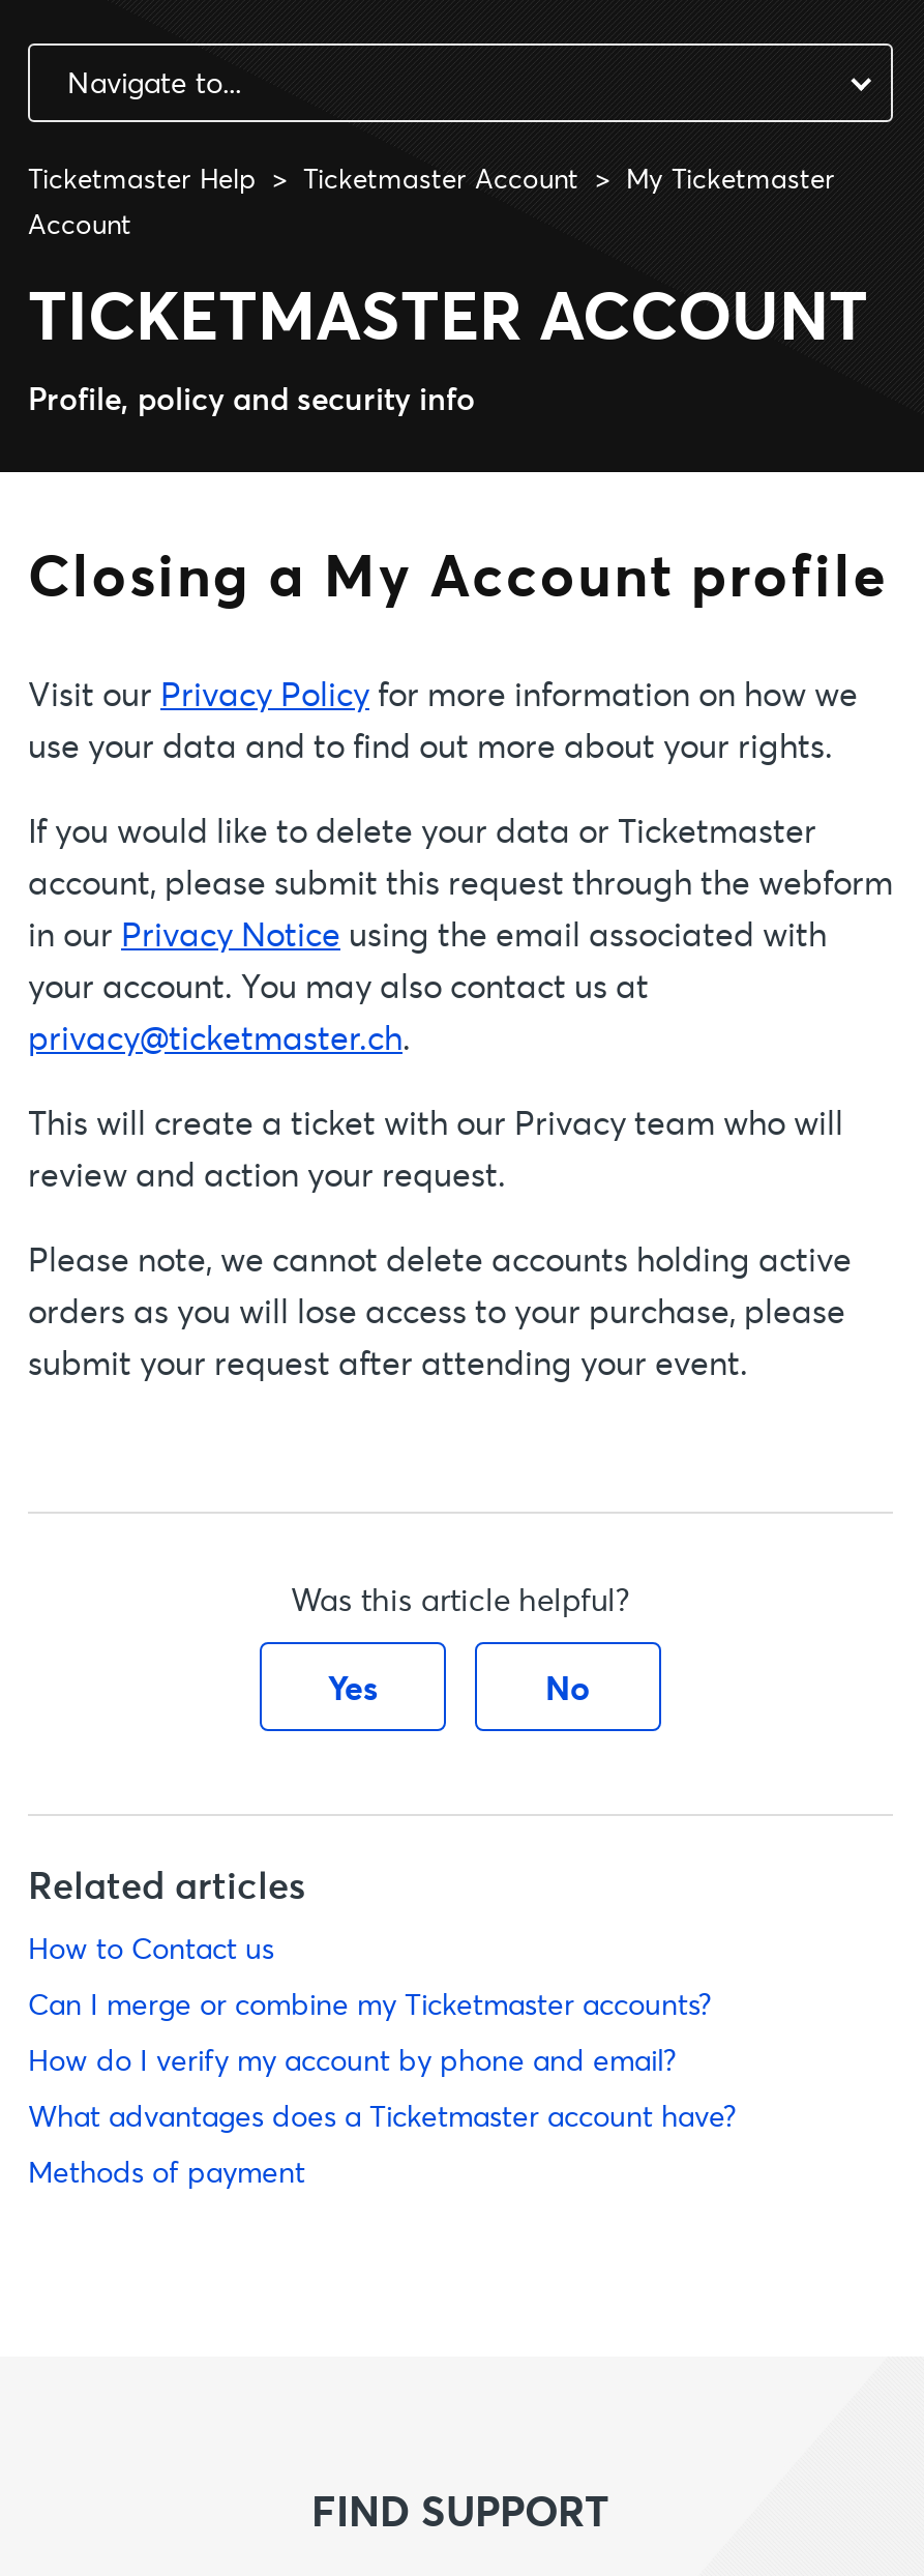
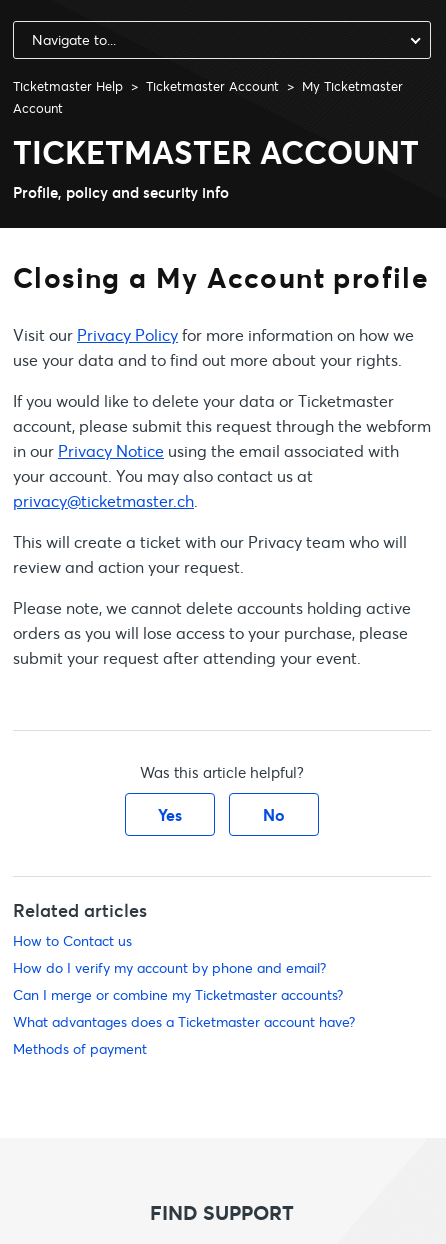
moved down: Can I merge or combine my Ticketmaster accounts?

moved up: How do I verify my account by phone and email?
